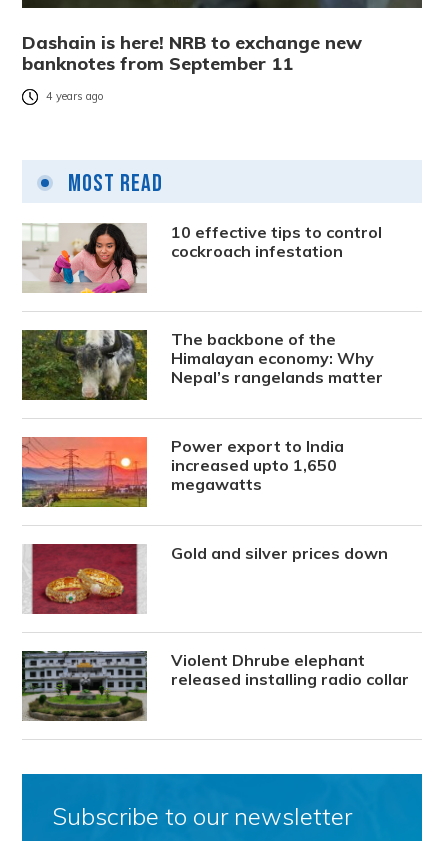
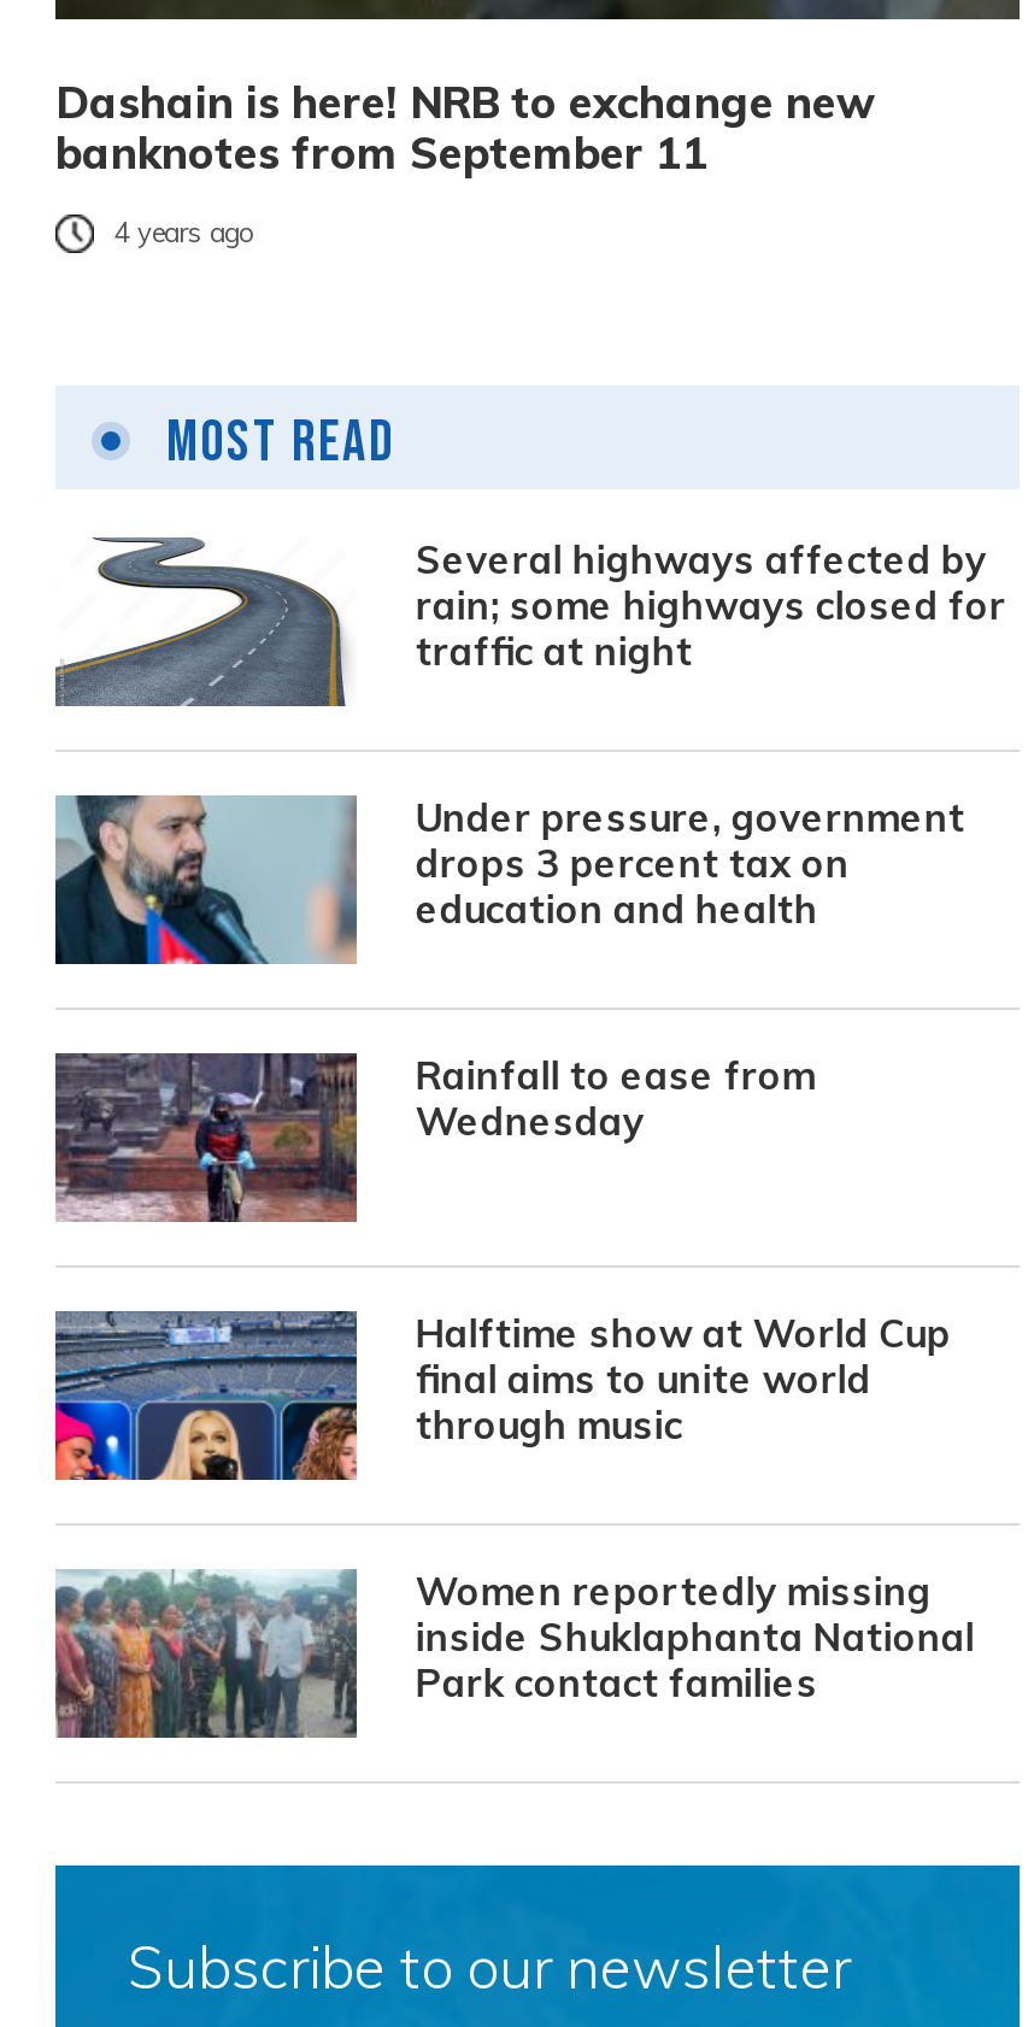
- [image]
- 10 effective tips to control
- cockroach infestation
+ [image]
+ Several highways affected by
+ rain; some highways closed for
+ traffic at night

- [image]
- The backbone of the
- Himalayan economy: Why
- Nepal’s rangelands matter
+ [image]
+ Under pressure, government
+ drops 3 percent tax on
+ education and health

- [image]
- Power export to India
- increased upto 1,650
- megawatts
+ [image]
+ Rainfall to ease from
+ Wednesday

- [image]
- Gold and silver prices down
+ [image]
+ Halftime show at World Cup
+ final aims to unite world
+ through music

- [image]
- Violent Dhrube elephant
- released installing radio collar
+ [image]
+ Women reportedly missing
+ inside Shuklaphanta National
+ Park contact families
